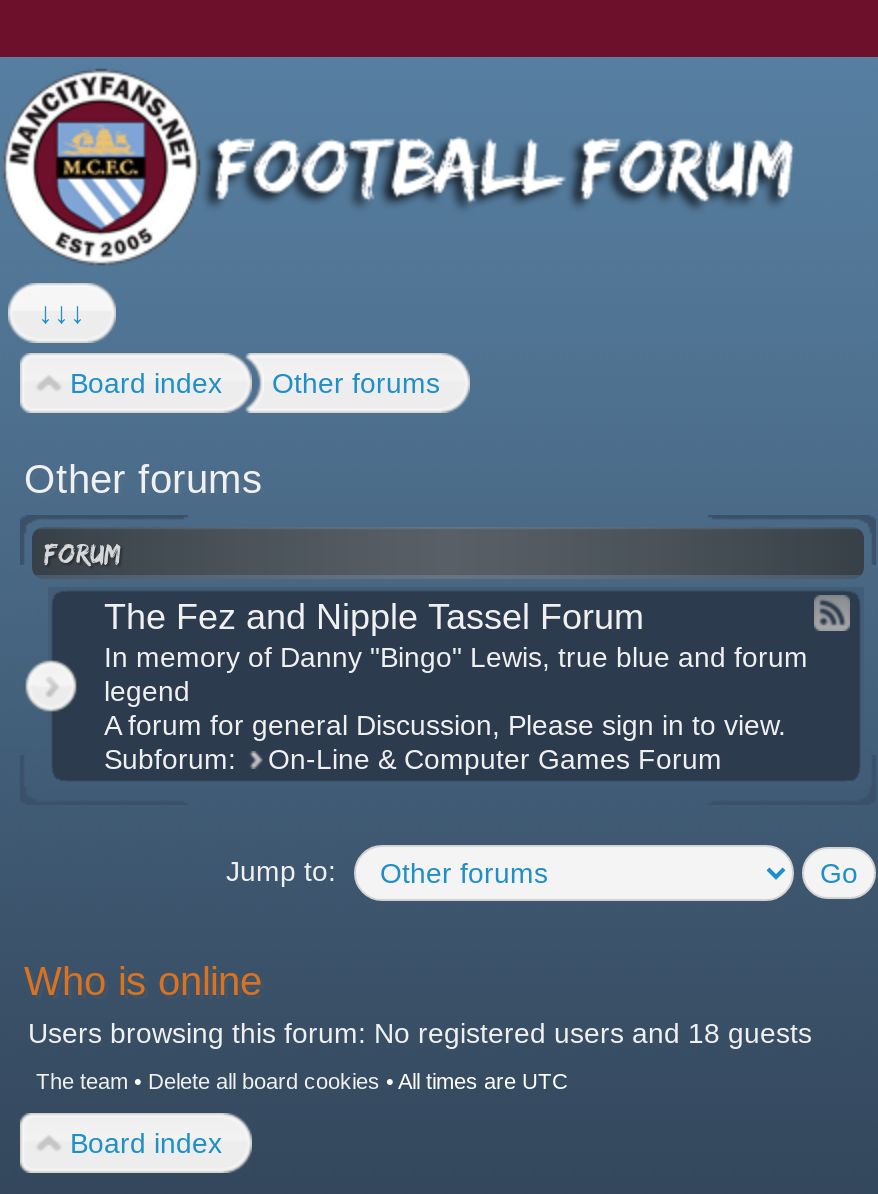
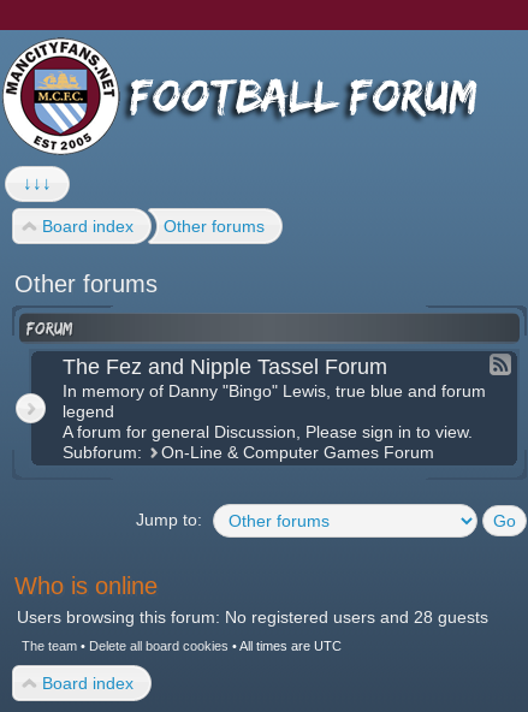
- Users browsing this forum: No registered users and 18 guests
+ Users browsing this forum: No registered users and 28 guests
